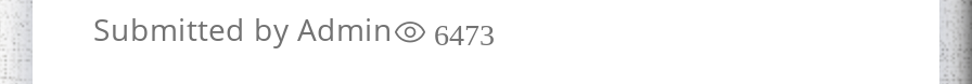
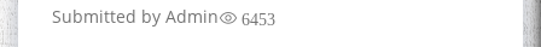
- Submitted by Admin 6473
+ Submitted by Admin 6453
